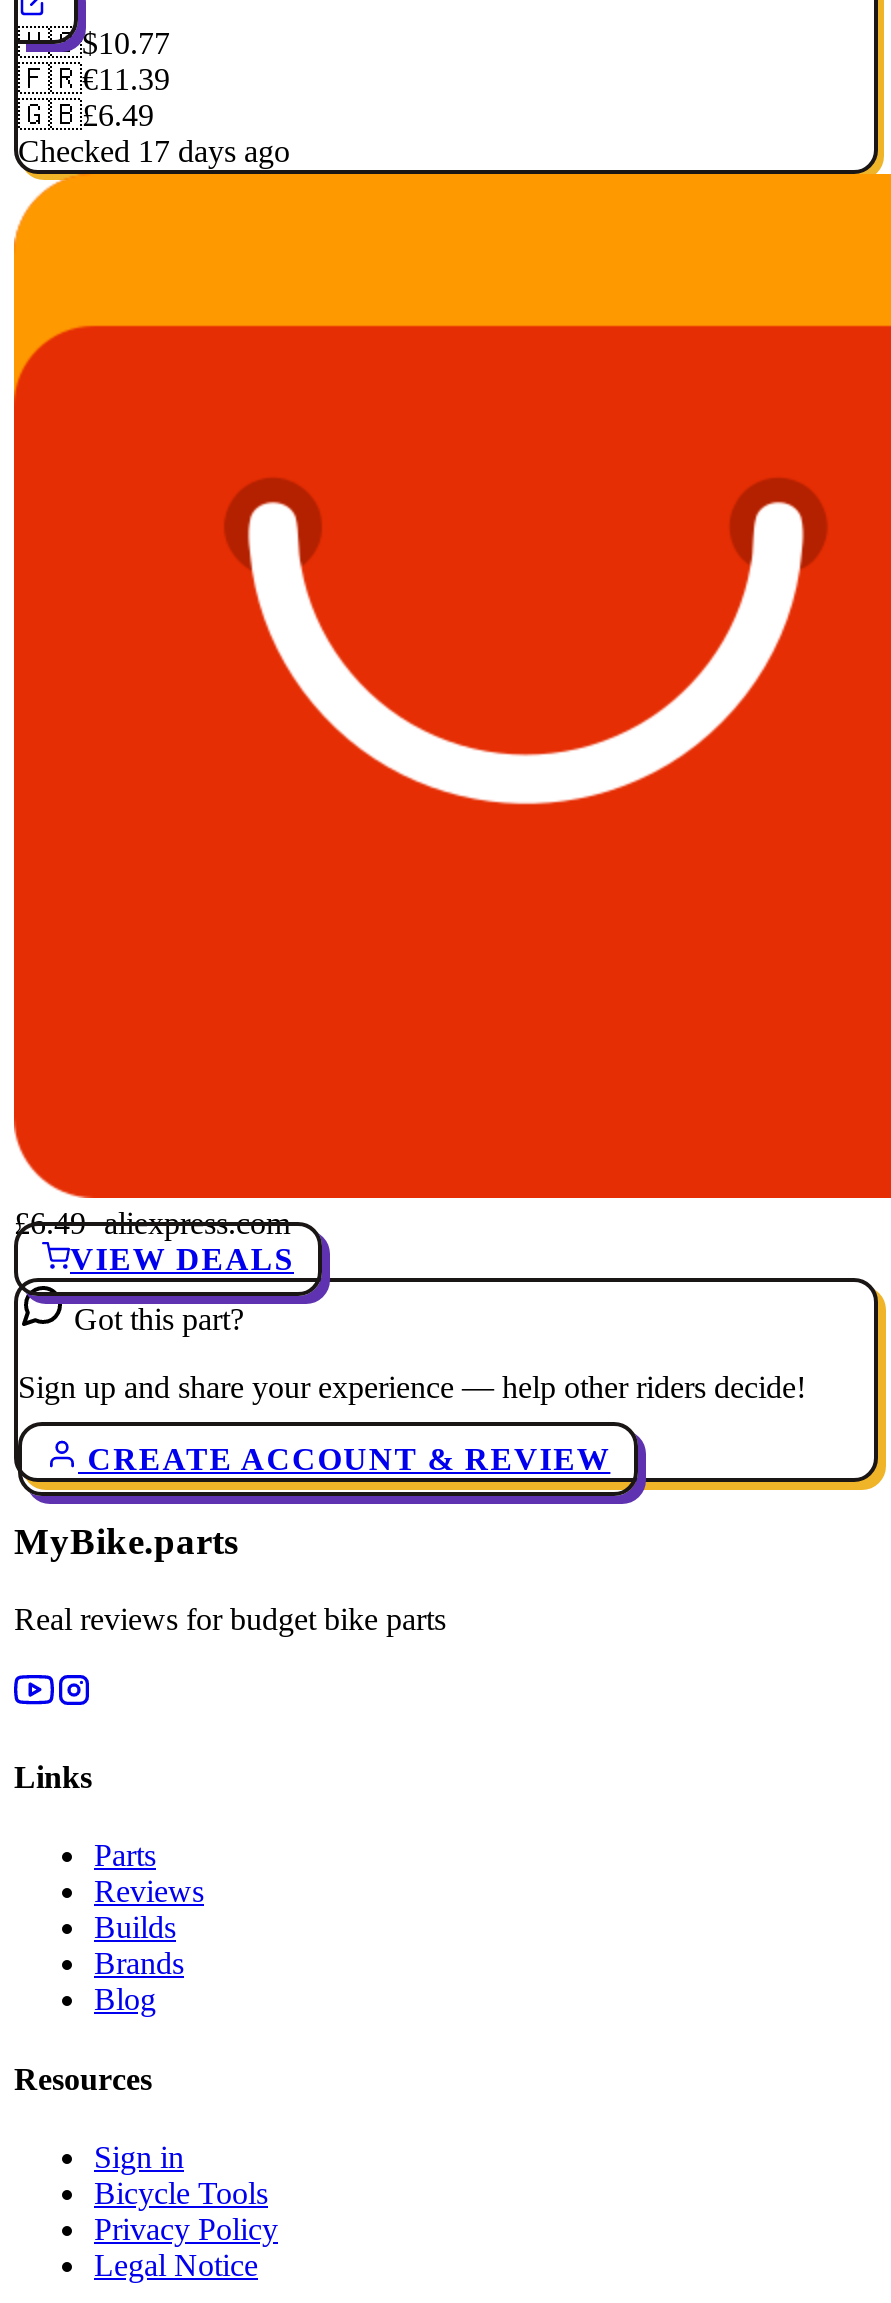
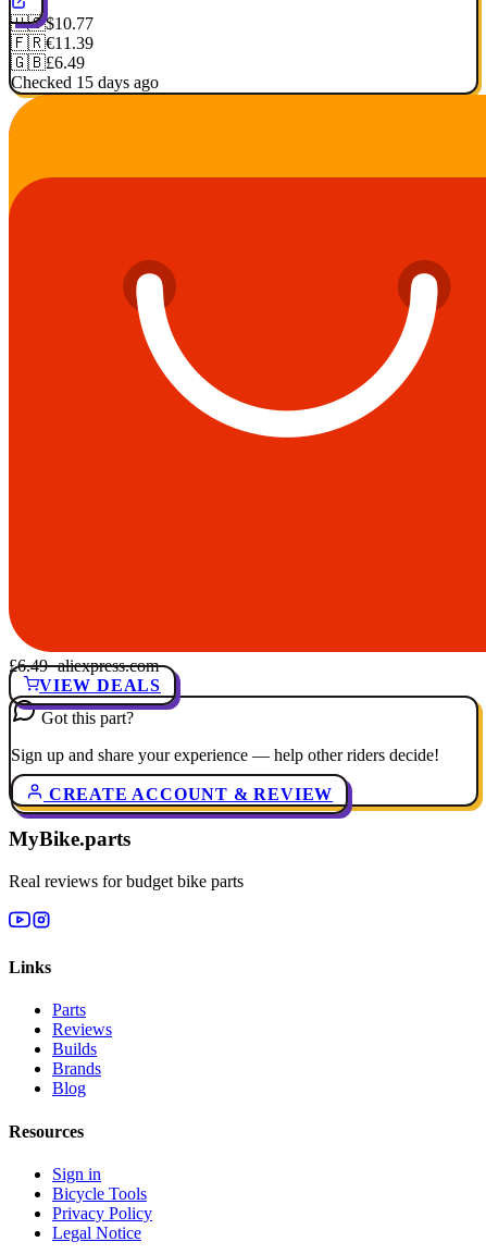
- Checked 17 days ago
+ Checked 15 days ago
